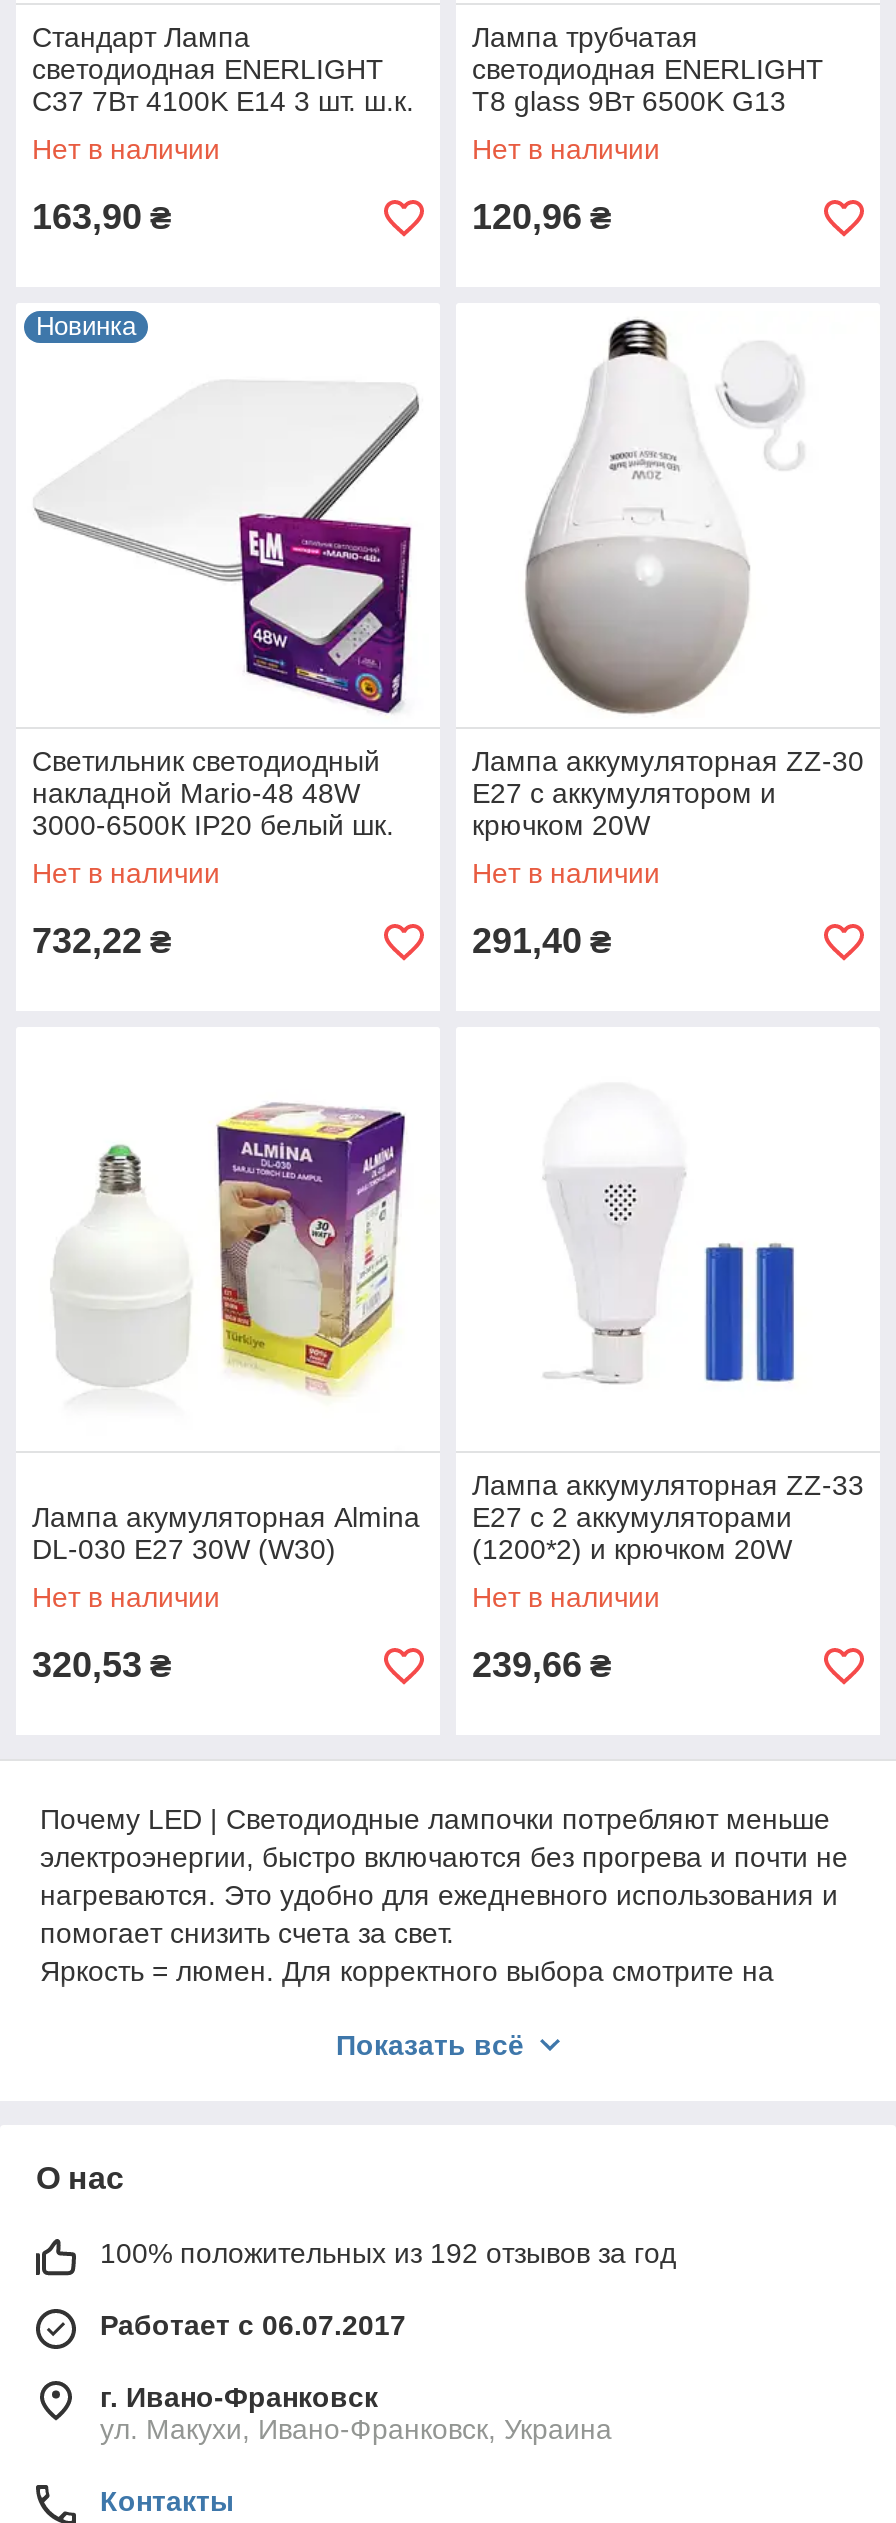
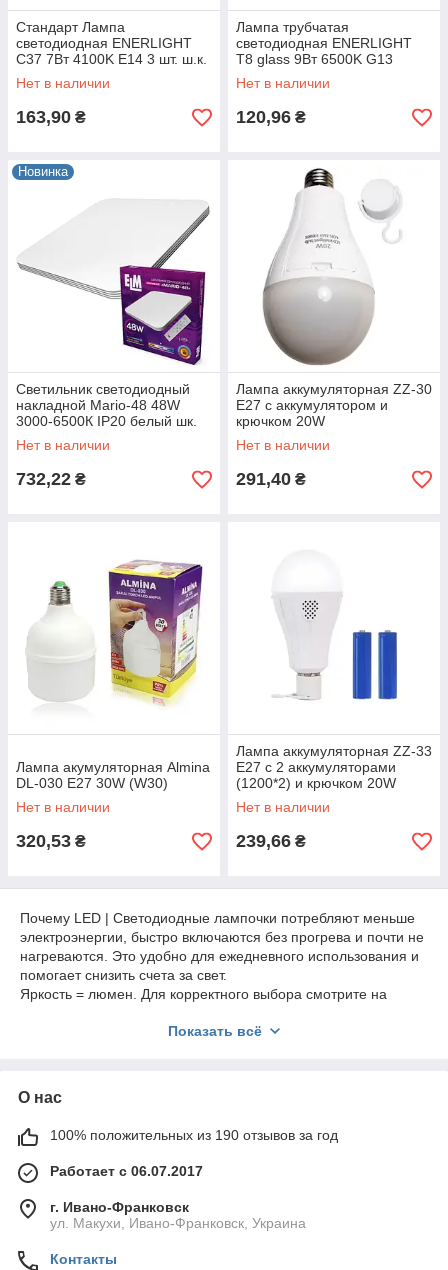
- 100% положительных из 192 отзывов за год
+ 100% положительных из 190 отзывов за год
